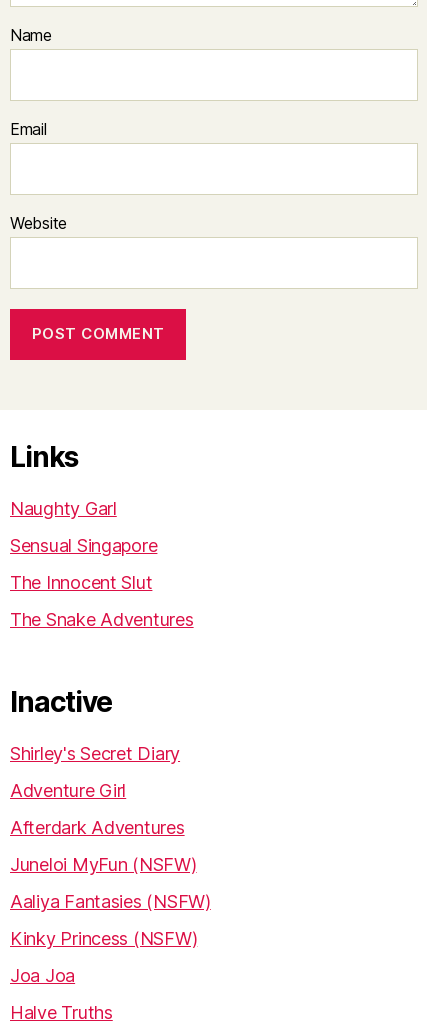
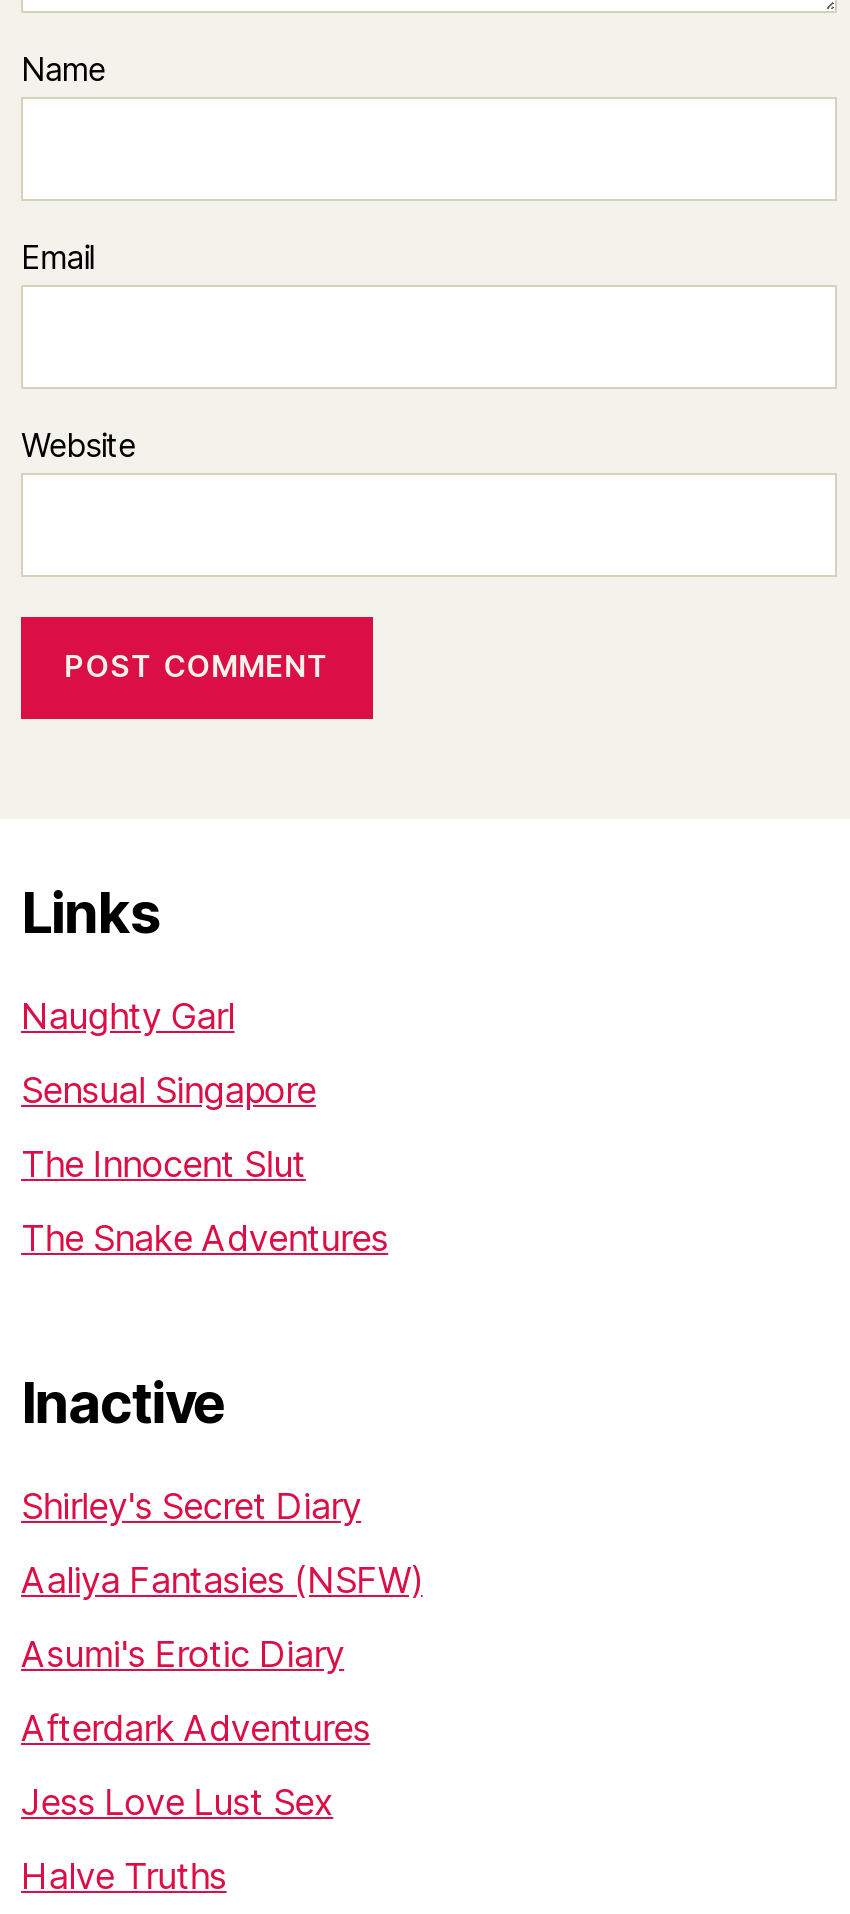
- Adventure Girl
+ Asumi's Erotic Diary

moved down: Afterdark Adventures

- Juneloi MyFun (NSFW)
- Kinky Princess (NSFW)
- Joa Joa
+ Jess Love Lust Sex

moved up: Aaliya Fantasies (NSFW)
